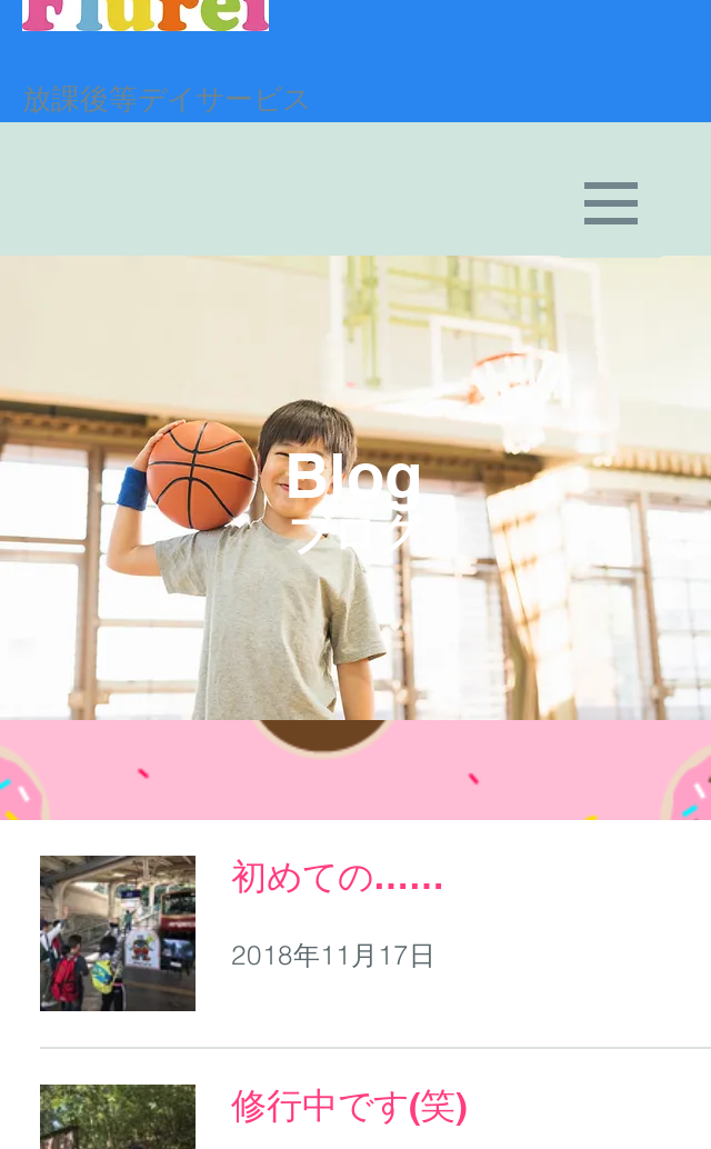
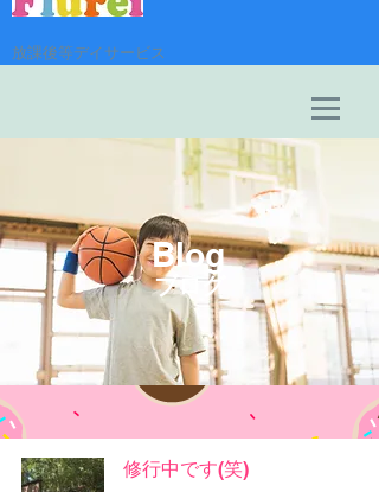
- [image]
- 初めての……
- 2018年11月17日
